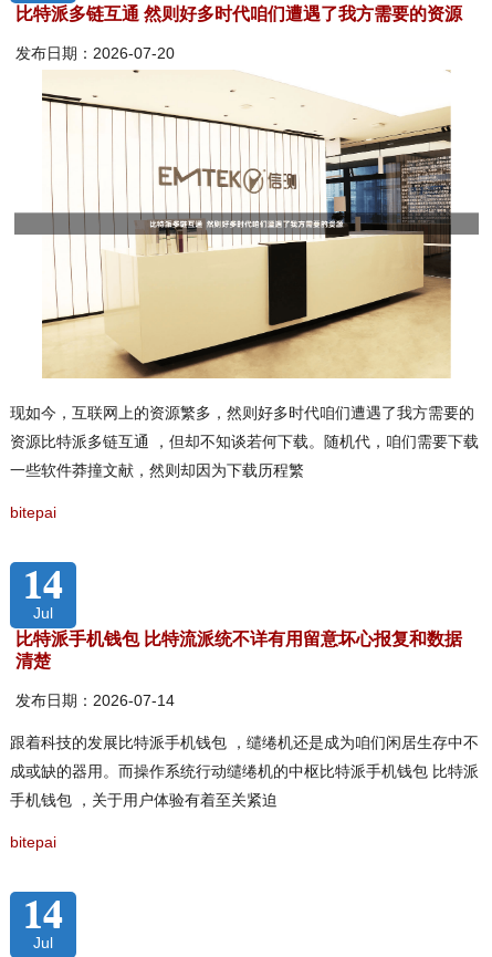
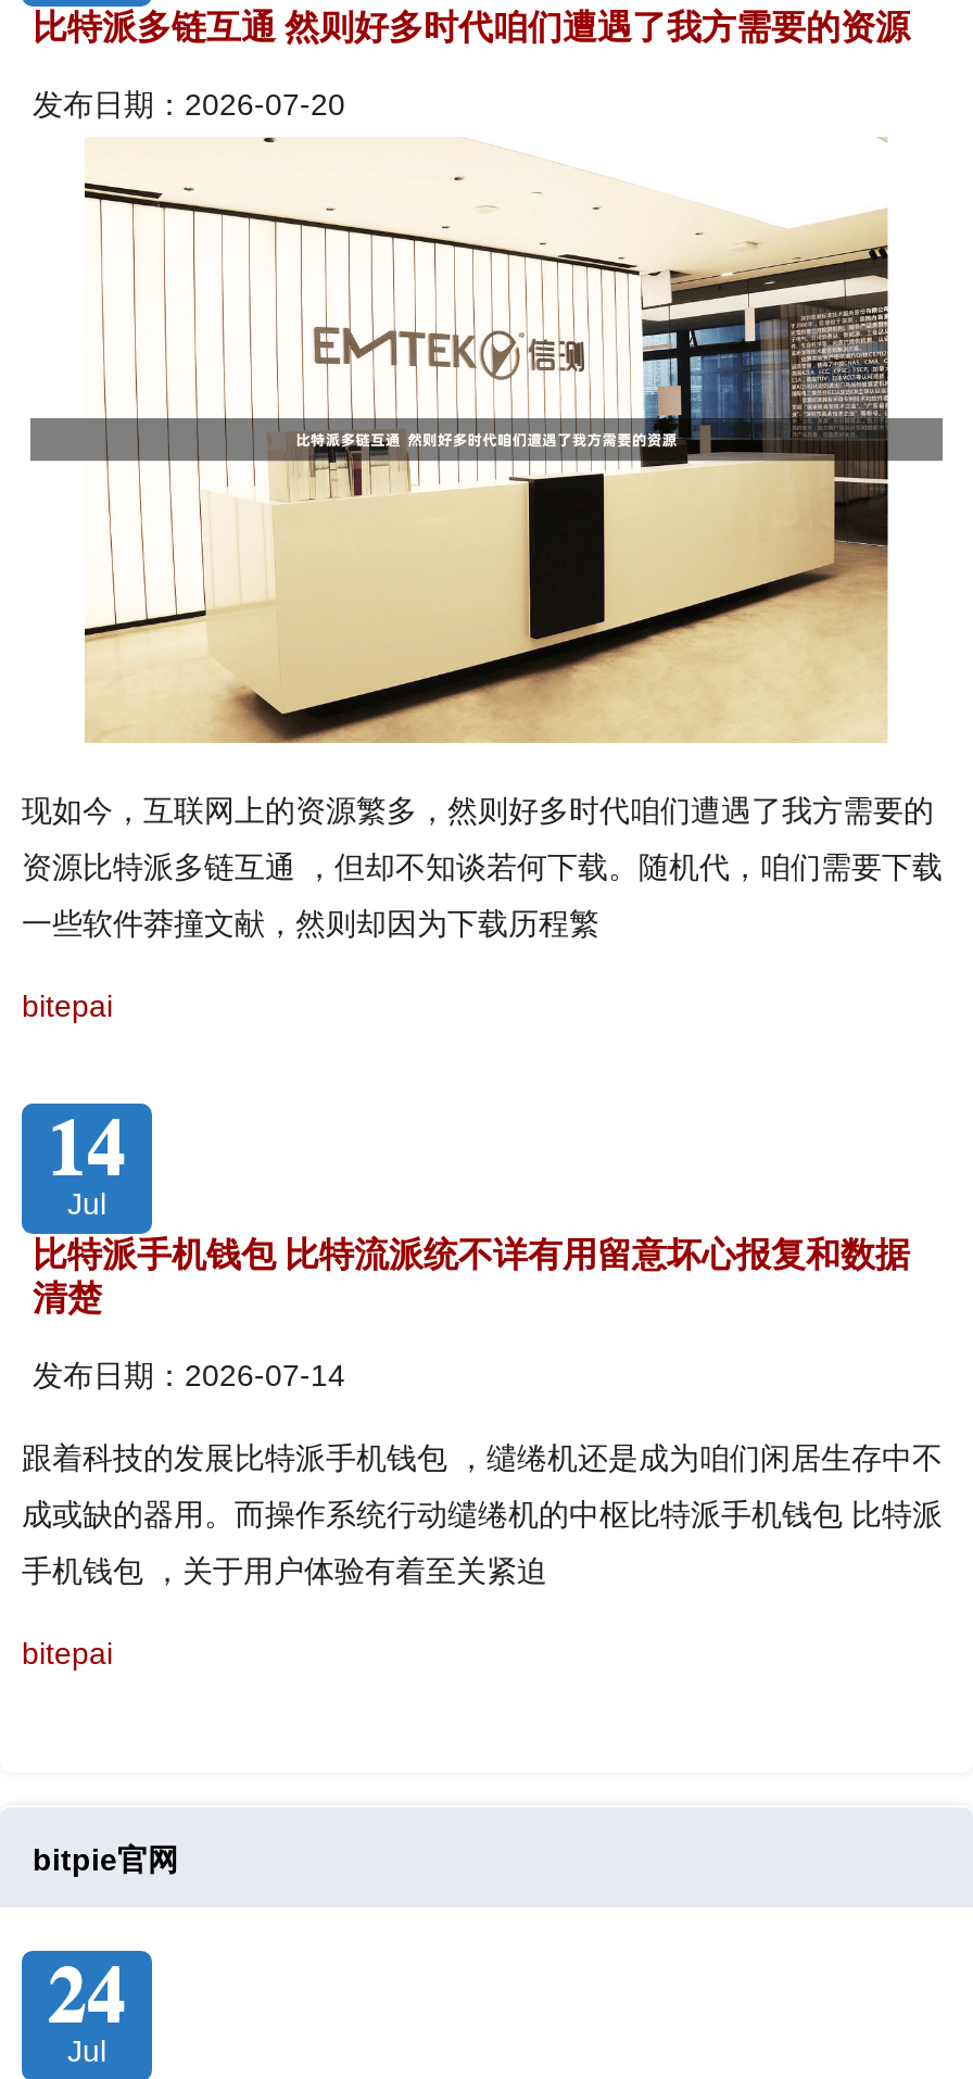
- 14
+ bitpie官网
+ 24
